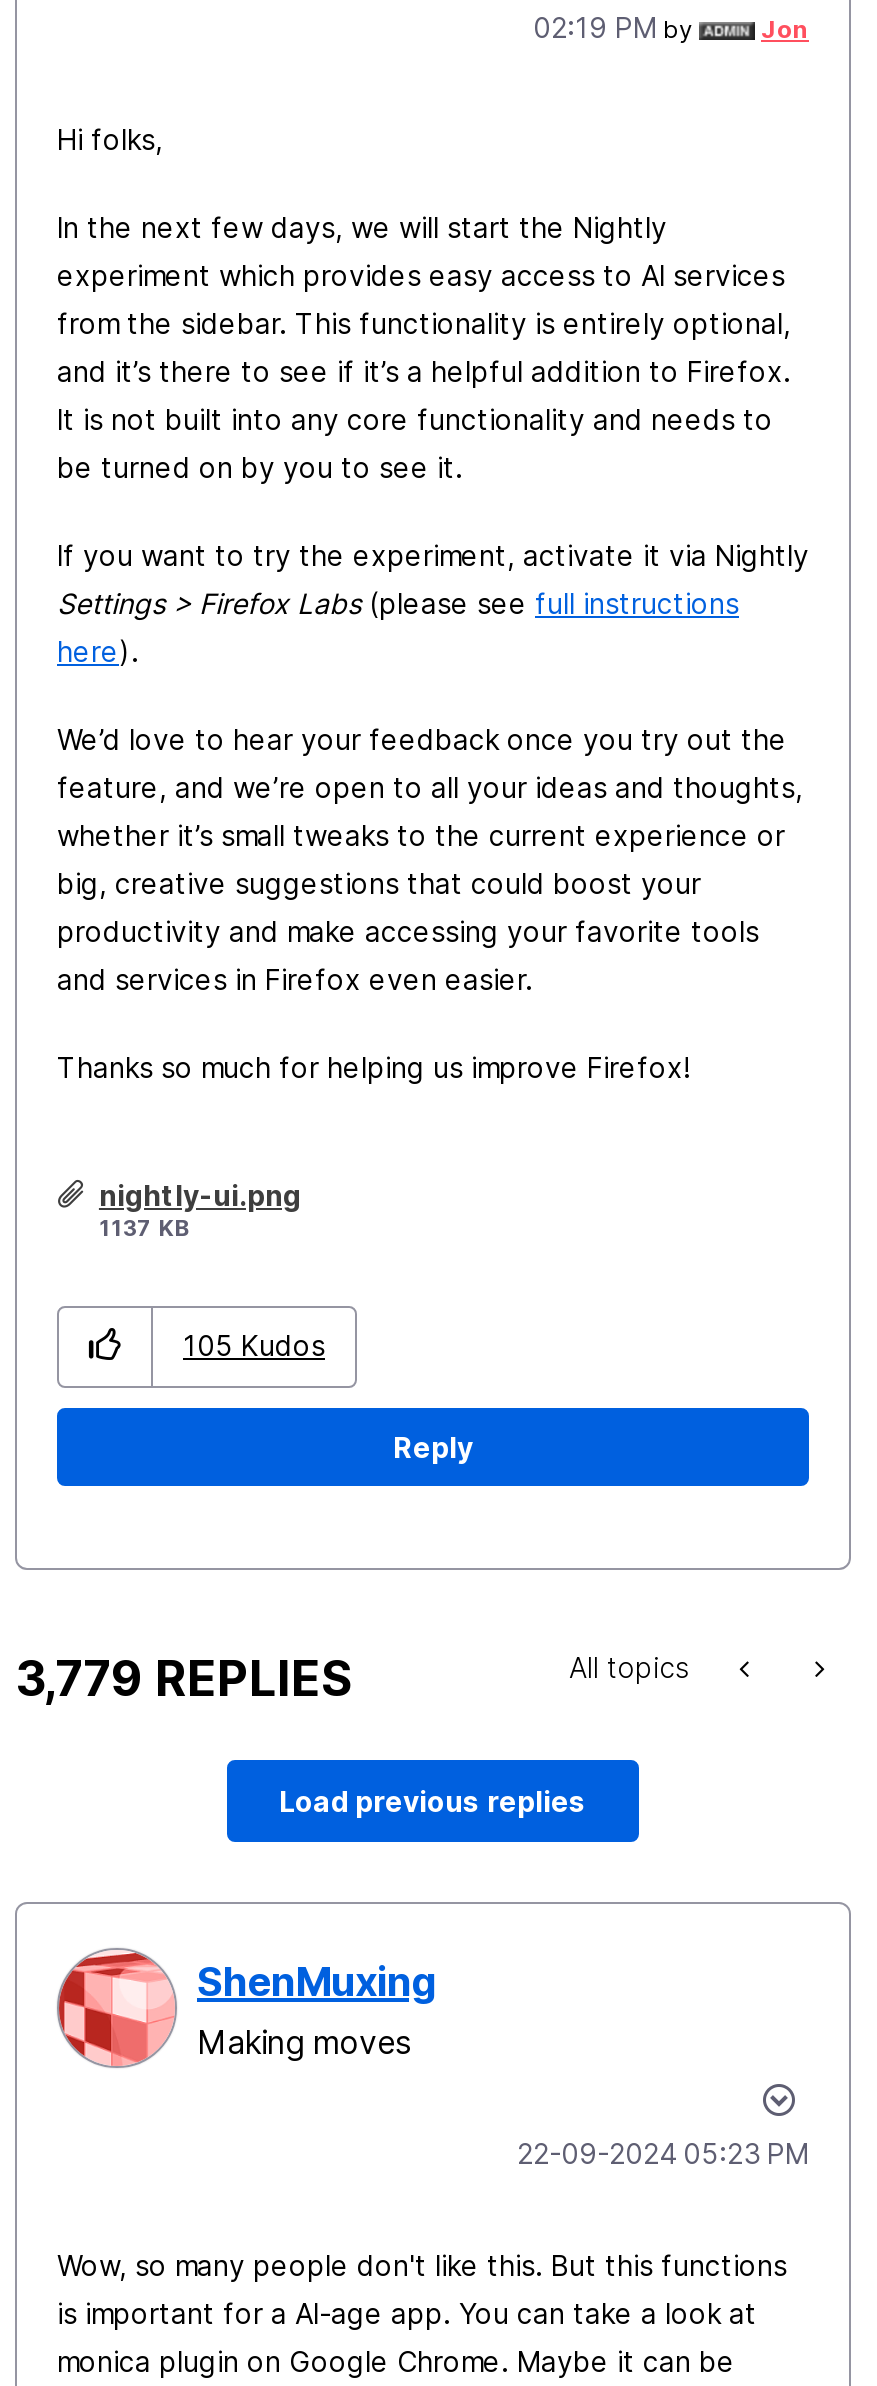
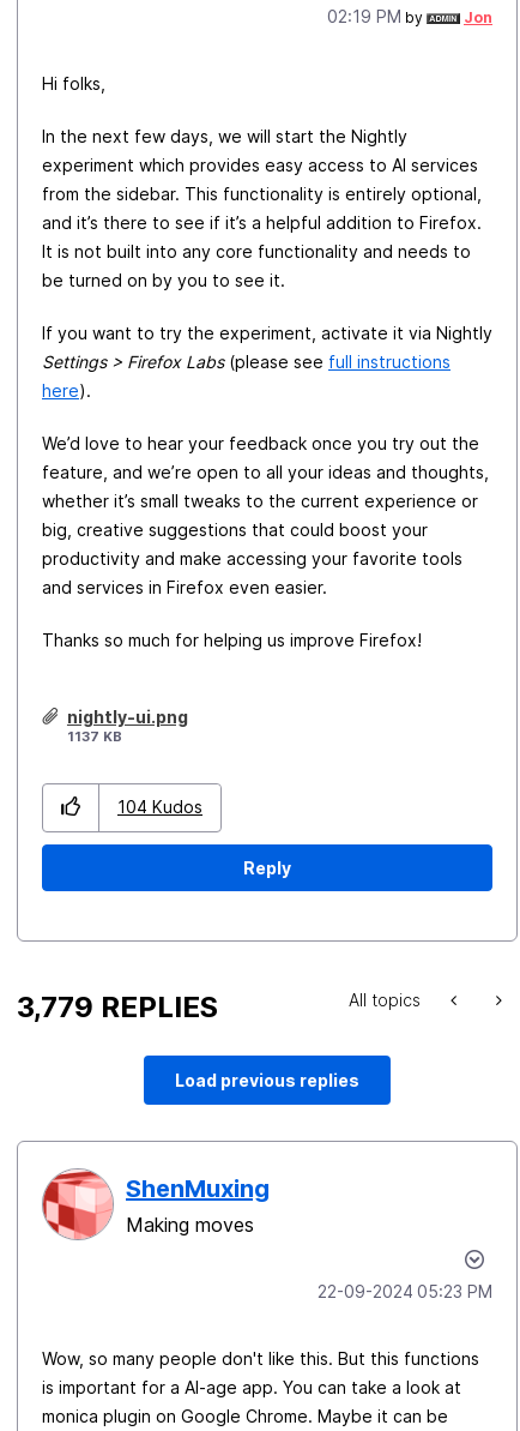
- 105 Kudos
+ 104 Kudos
